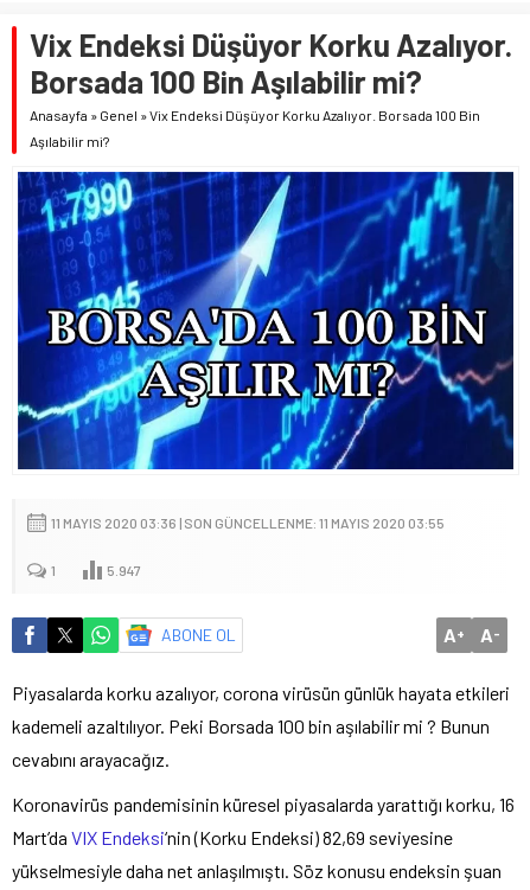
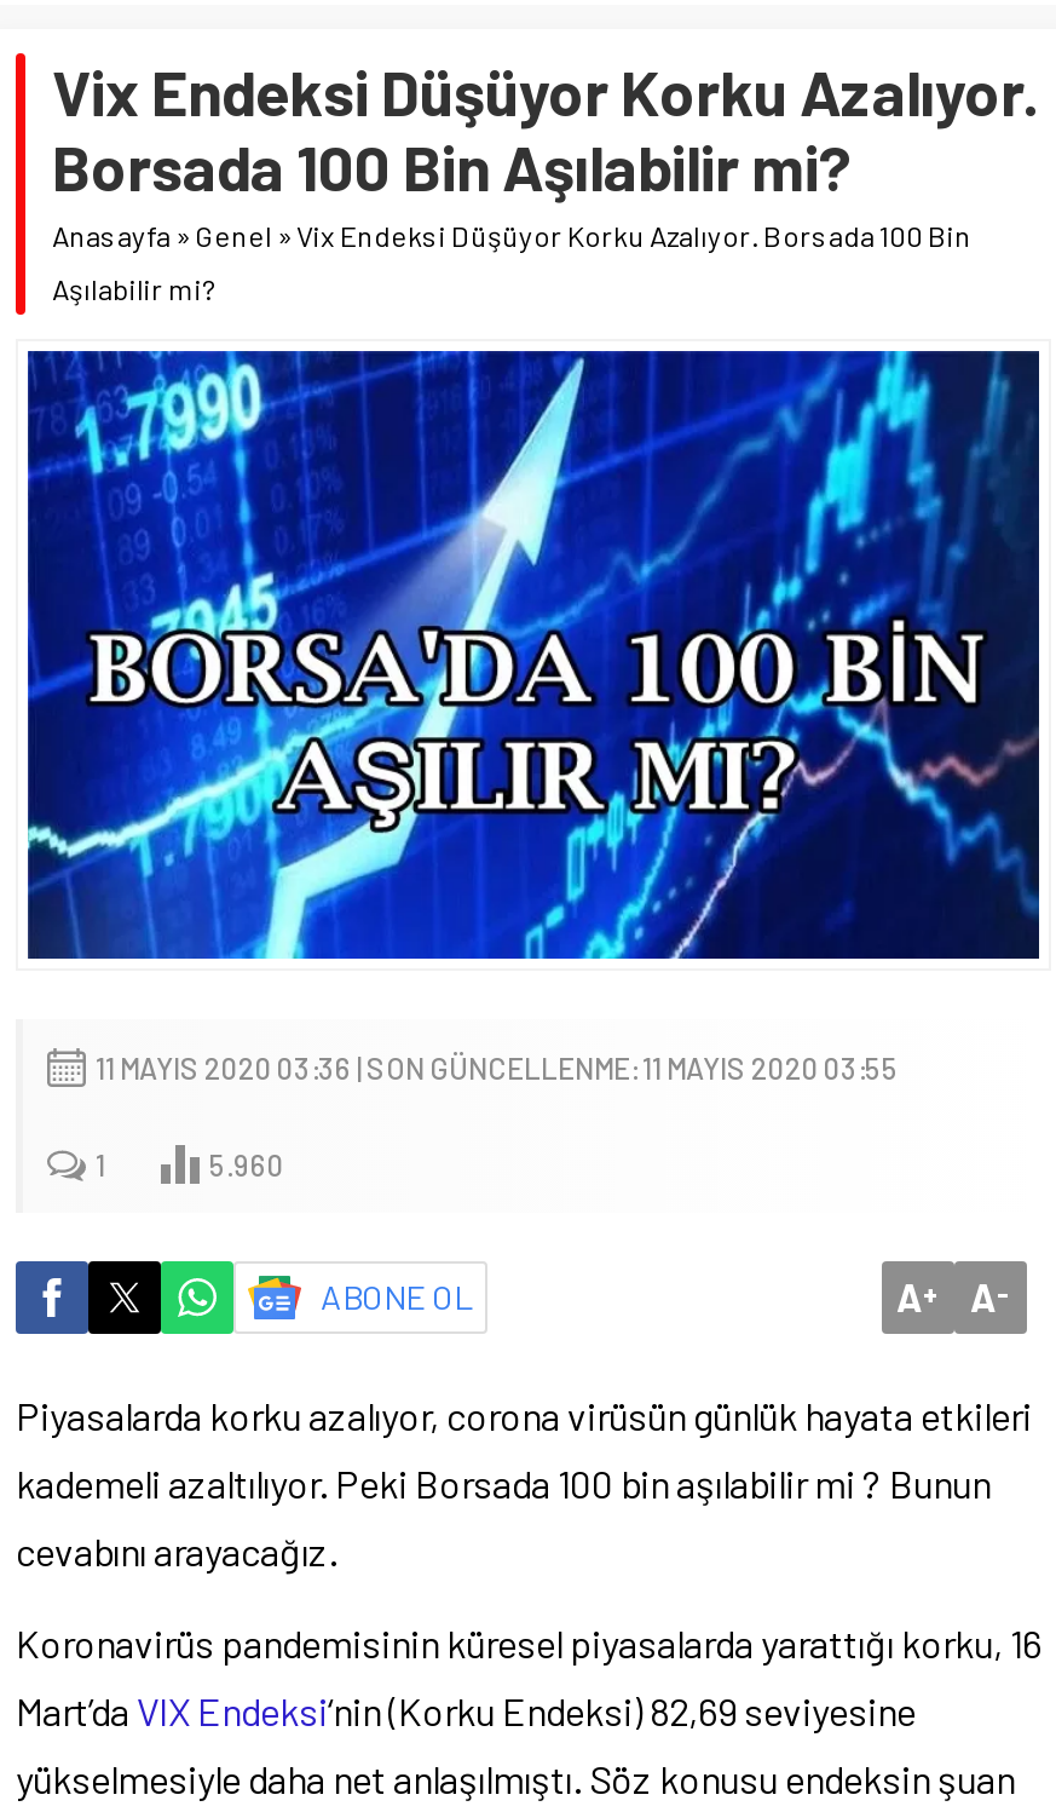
- 5.947
+ 5.960
